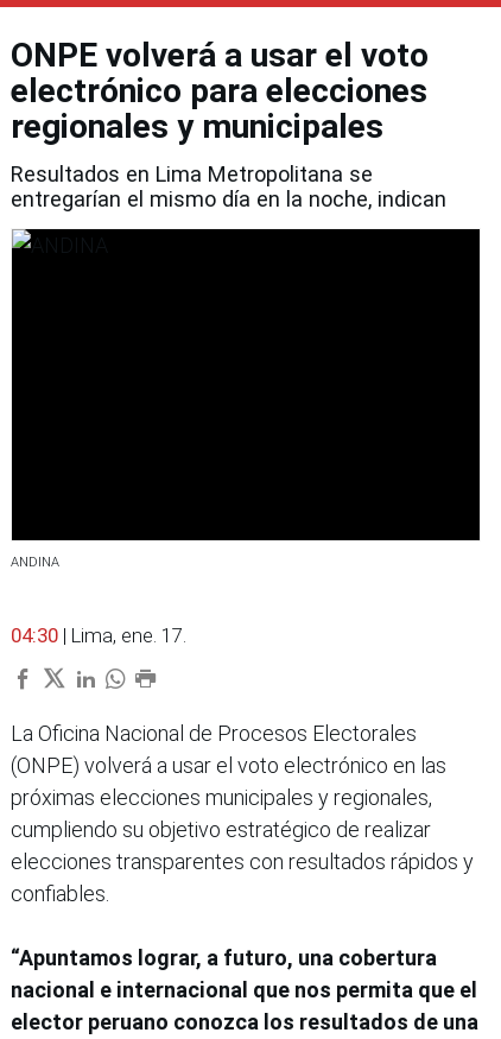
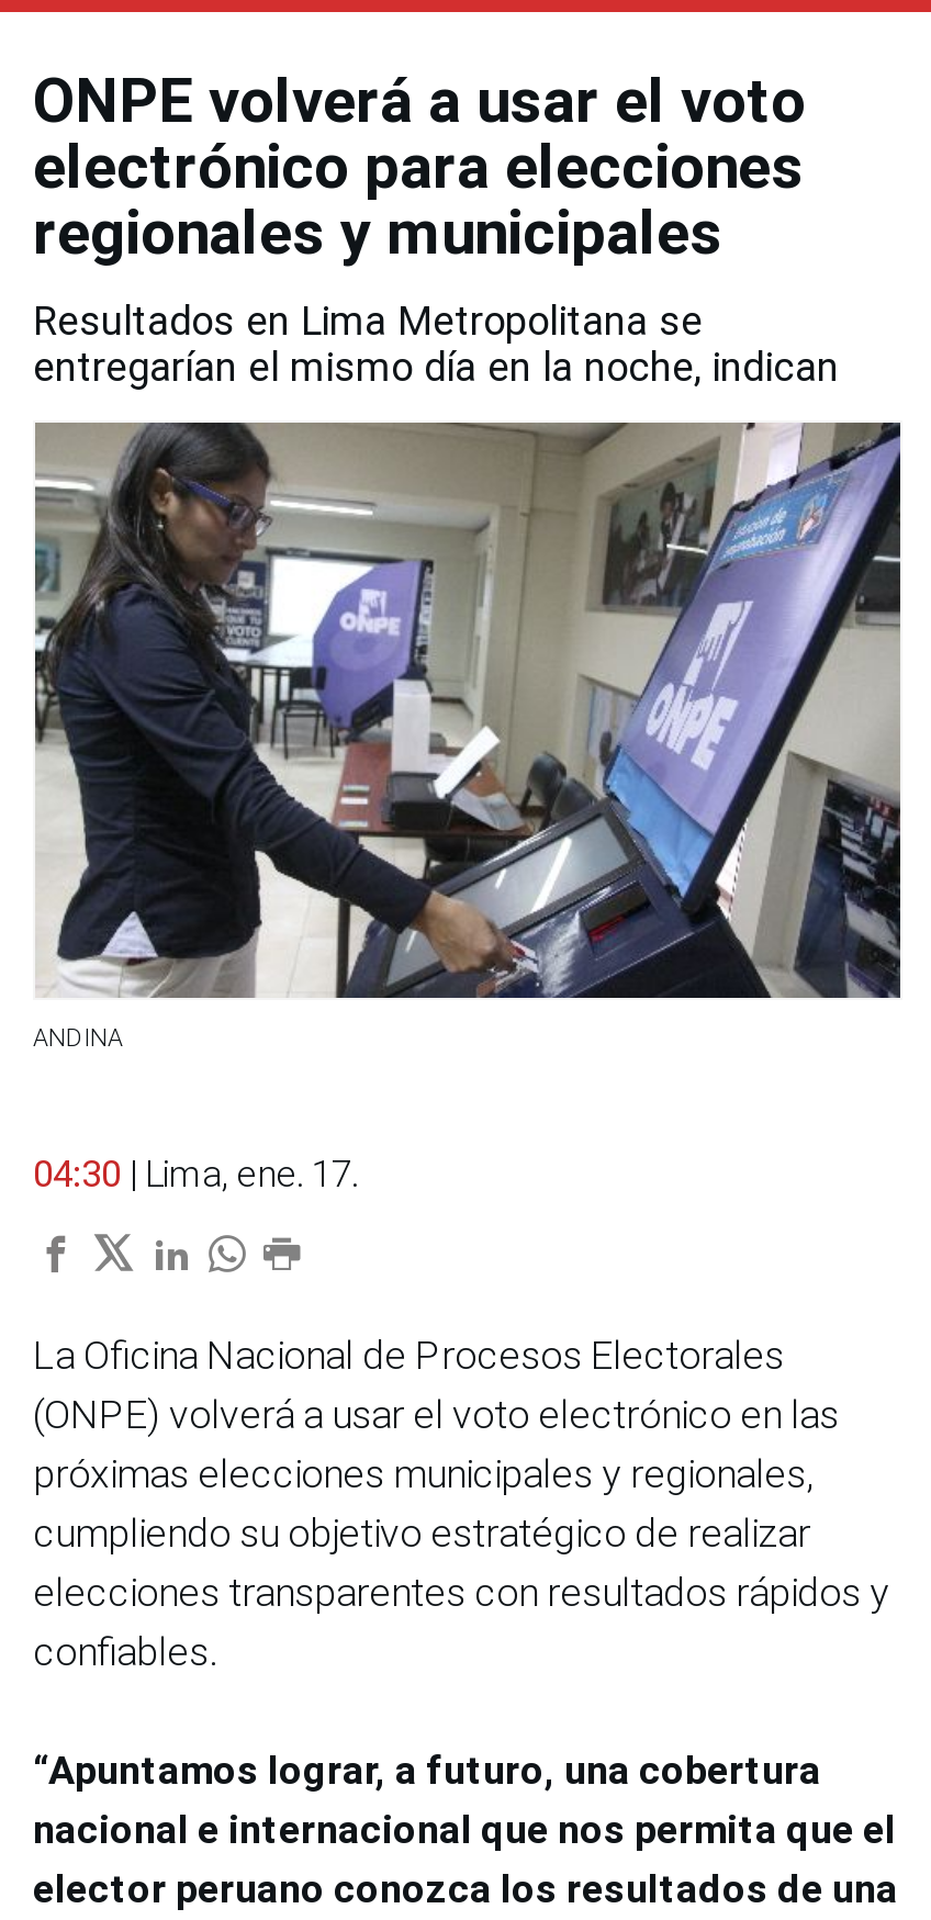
+ [image]
